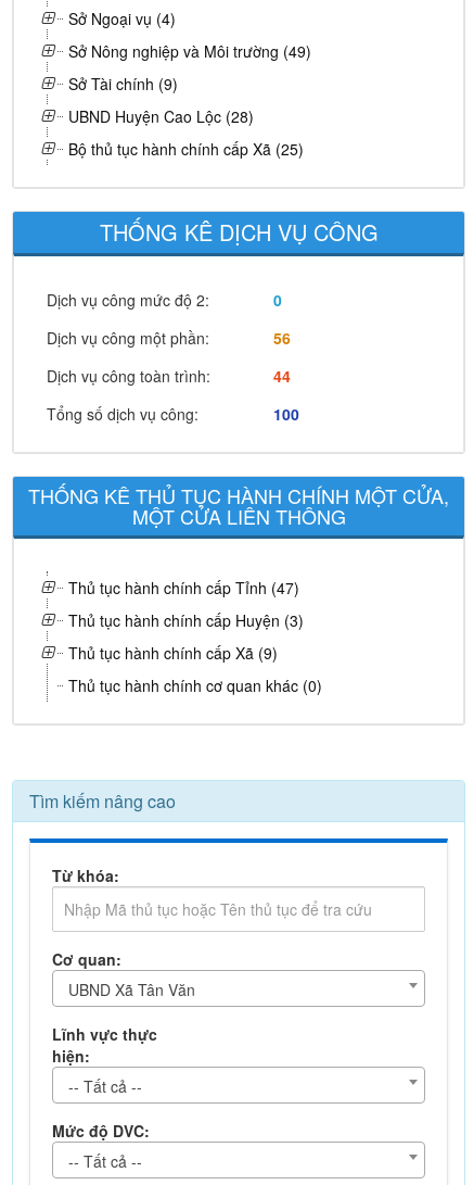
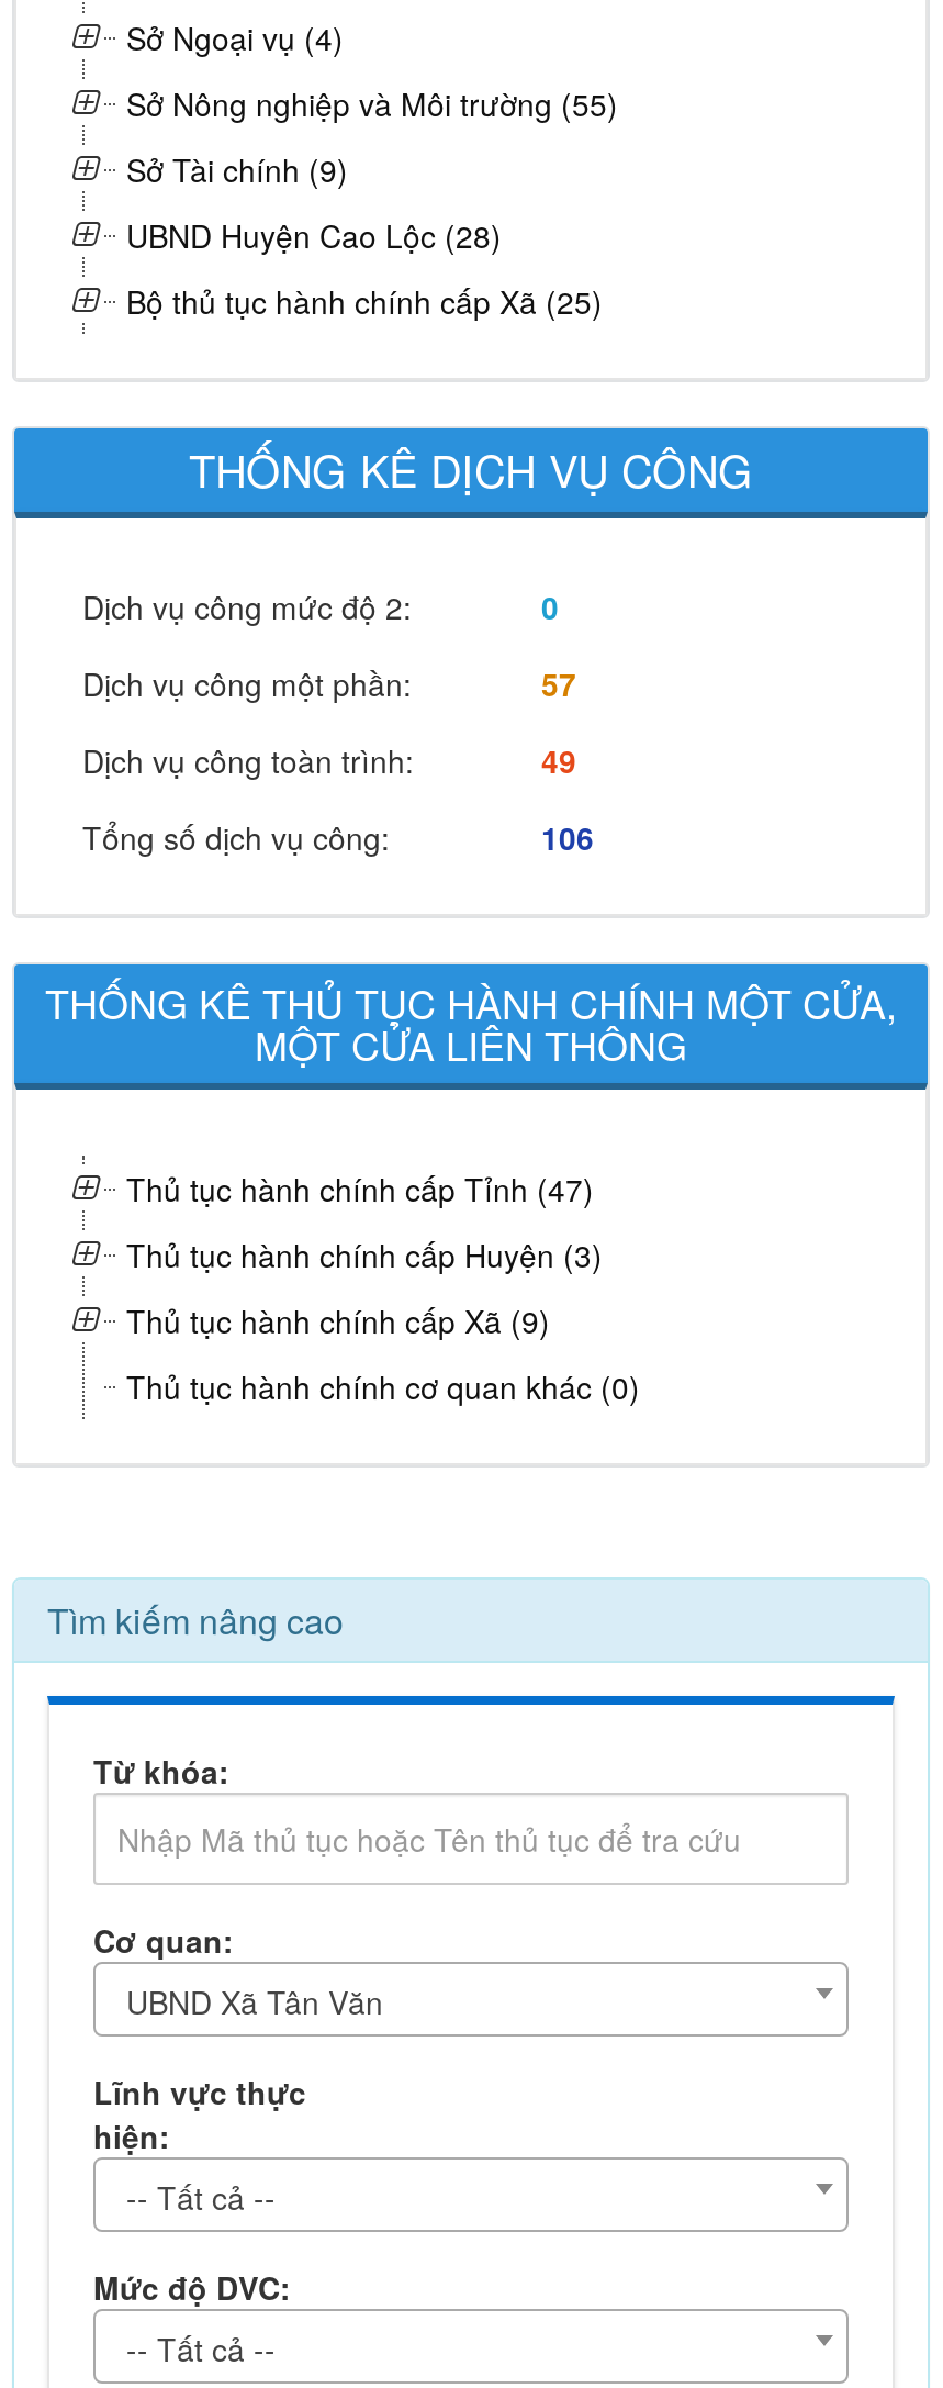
- Sở Nông nghiệp và Môi trường (49)
+ Sở Nông nghiệp và Môi trường (55)

- 56
+ 57

- 44
+ 49

- 100
+ 106
